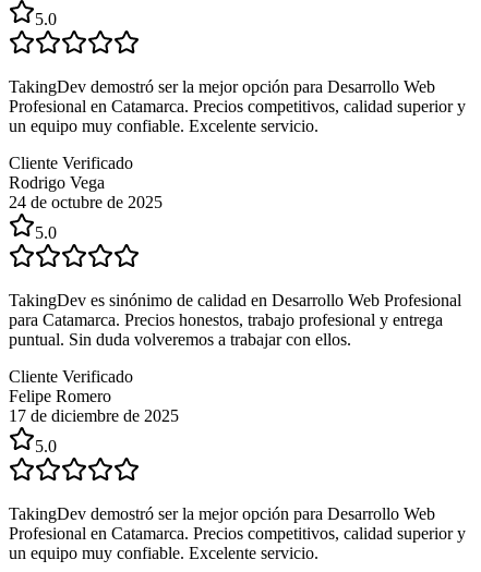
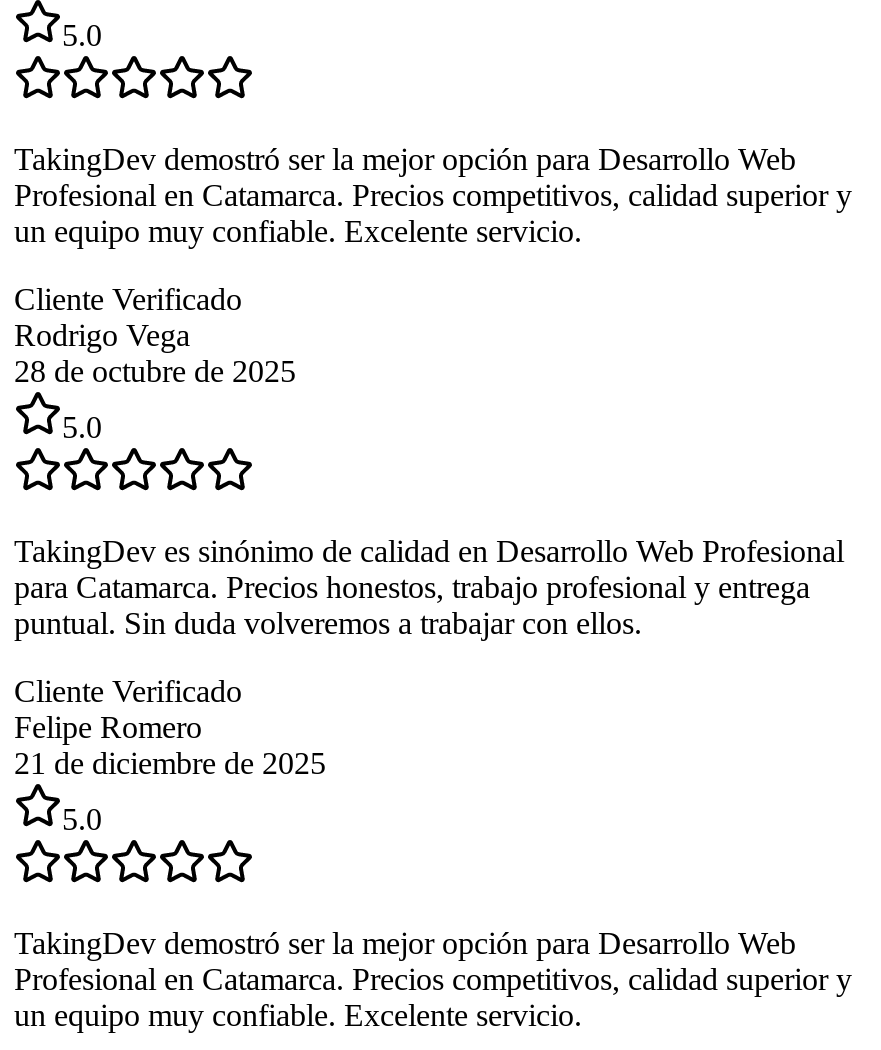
- 24 de octubre de 2025
+ 28 de octubre de 2025

- 17 de diciembre de 2025
+ 21 de diciembre de 2025
